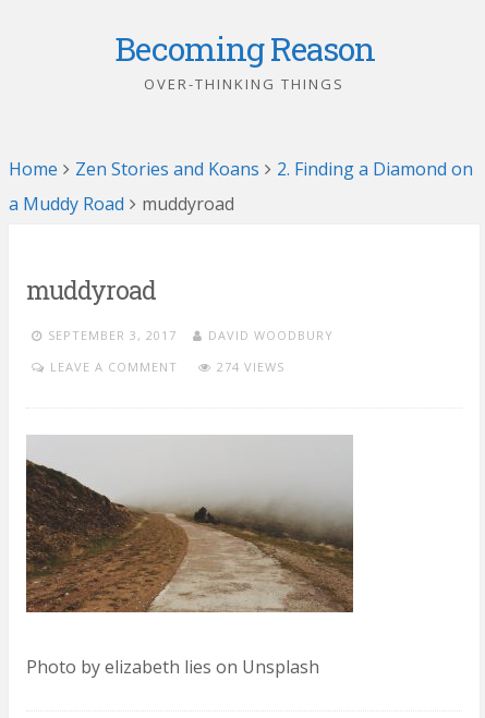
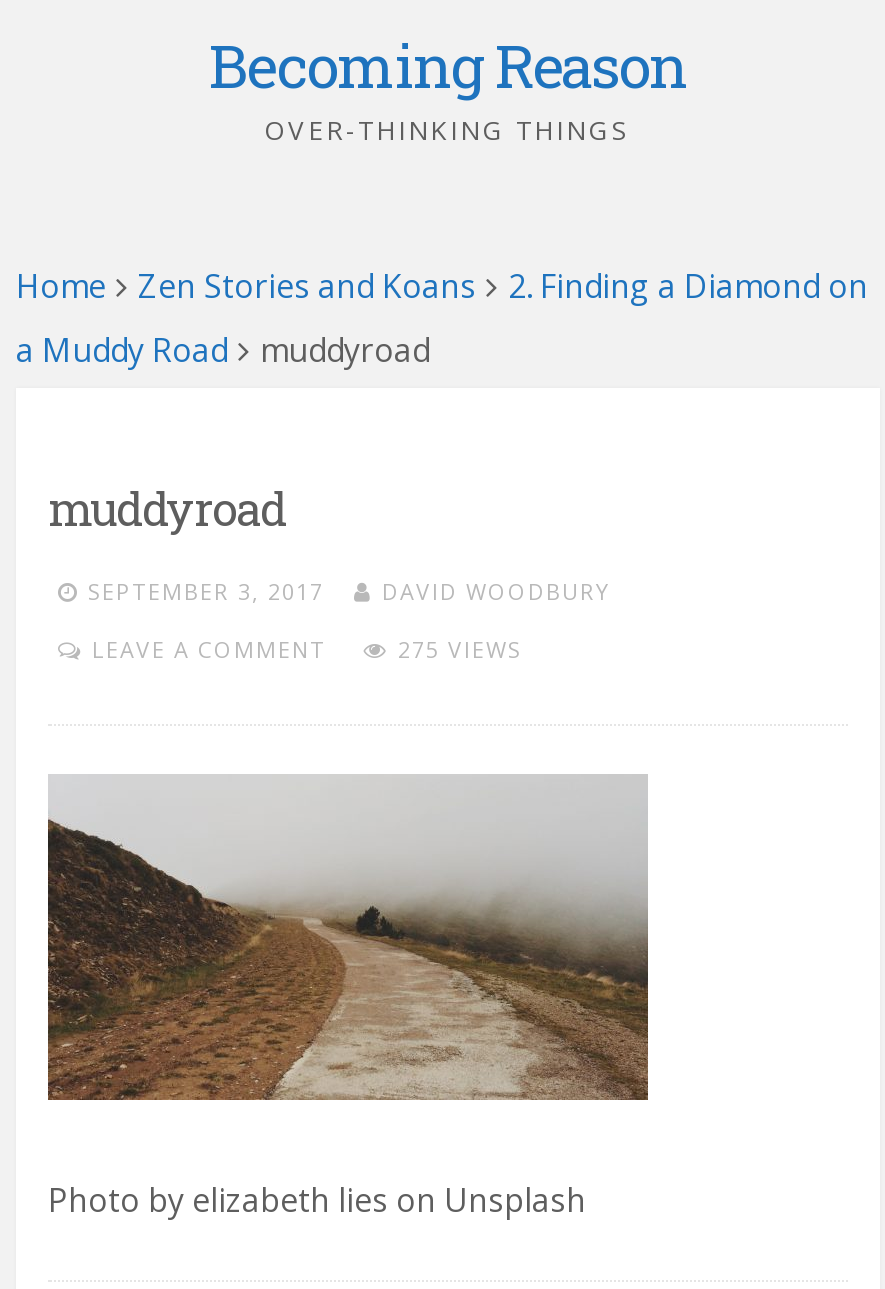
- 274 VIEWS
+ 275 VIEWS
